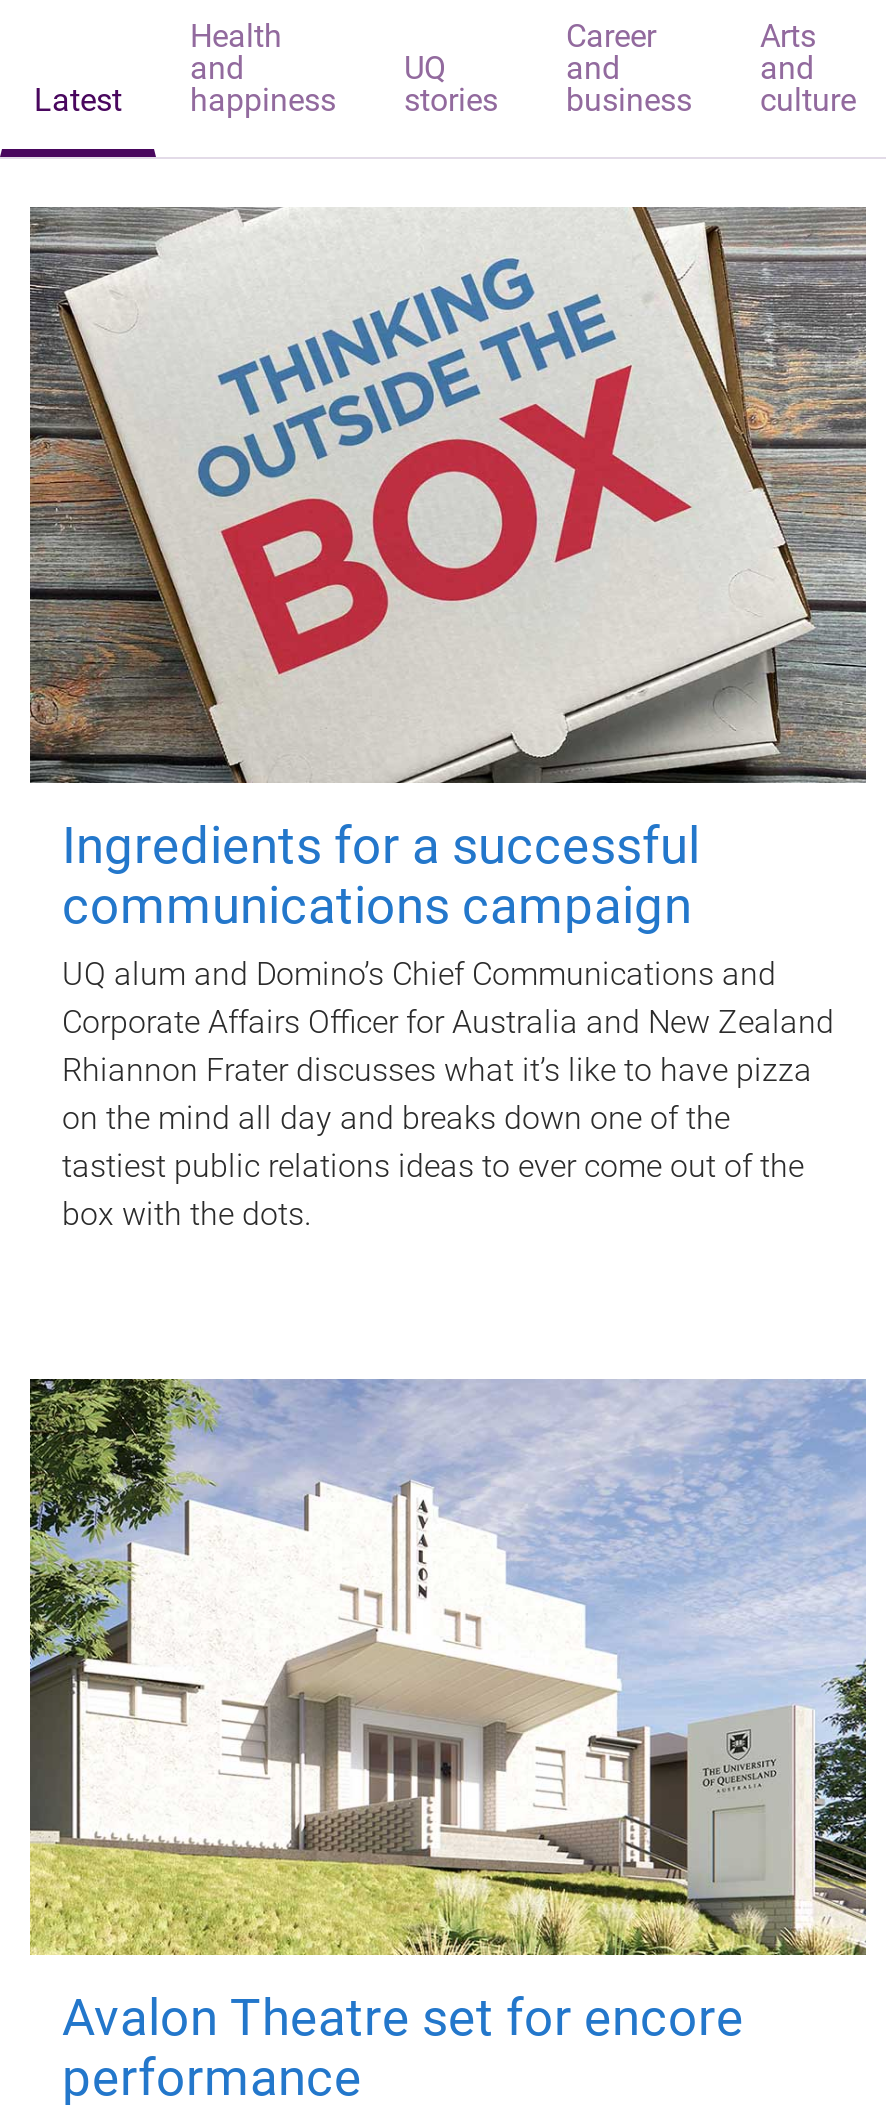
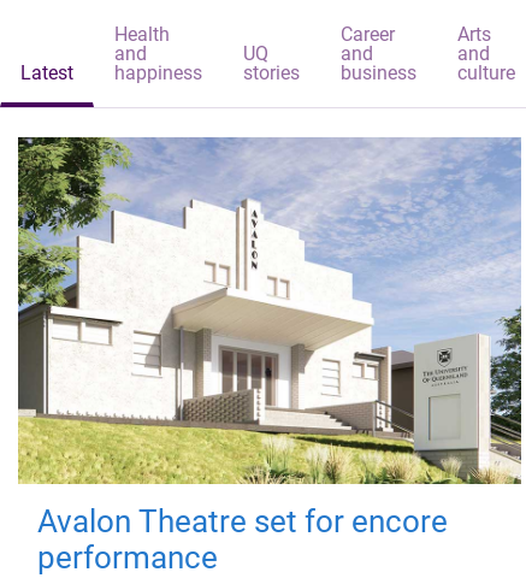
- [image]
- Ingredients for a successful
- communications campaign
- UQ alum and Domino’s Chief Communications and
- Corporate Affairs Officer for Australia and New Zealand
- Rhiannon Frater discusses what it’s like to have pizza
- on the mind all day and breaks down one of the
- tastiest public relations ideas to ever come out of the
- box with the dots.
